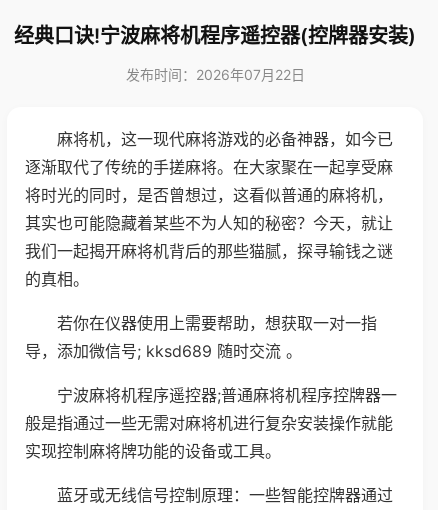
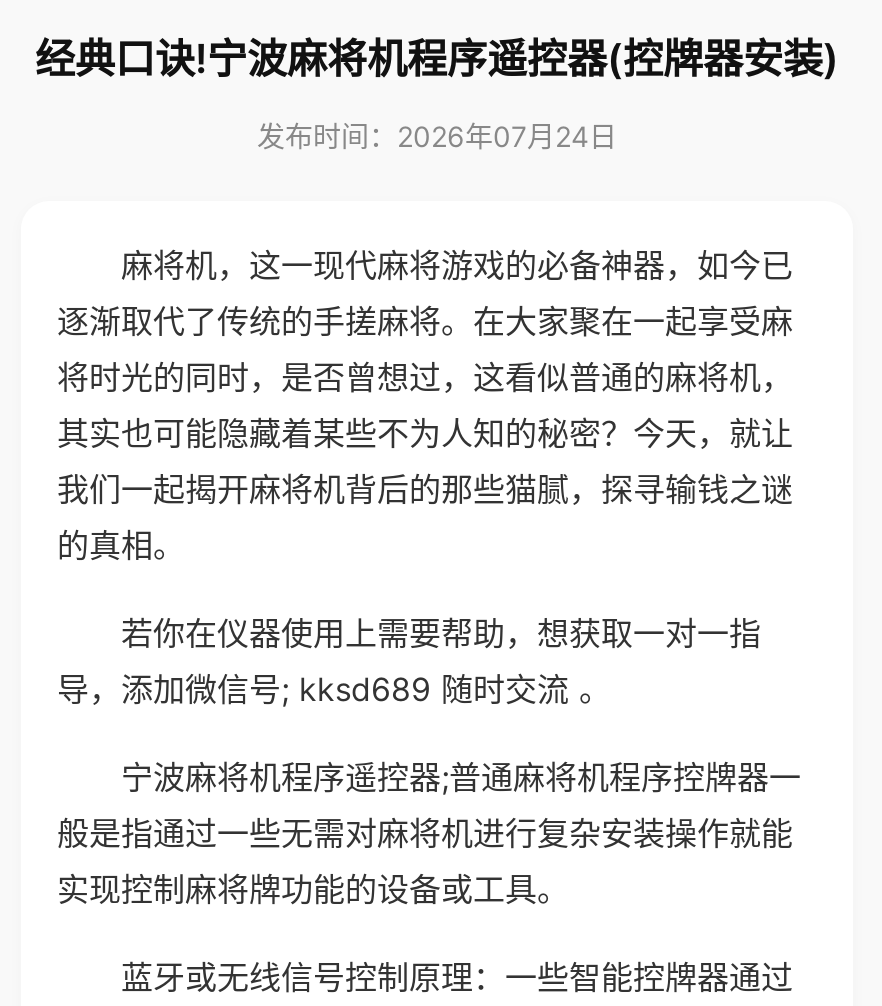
- 发布时间：2026年07月22日
+ 发布时间：2026年07月24日
